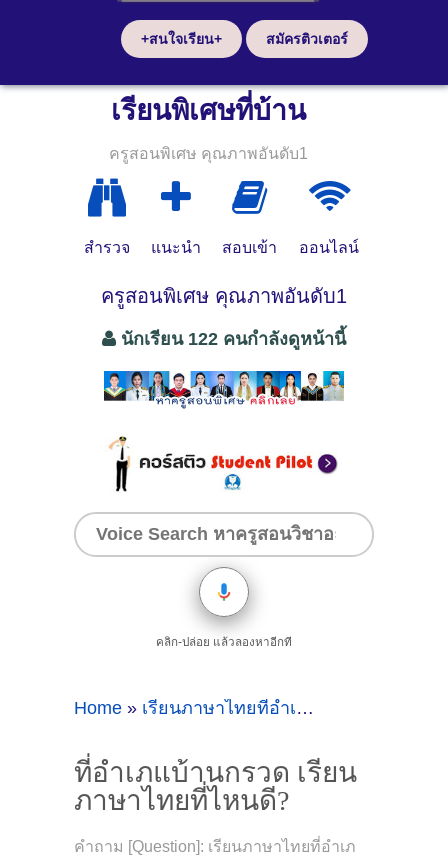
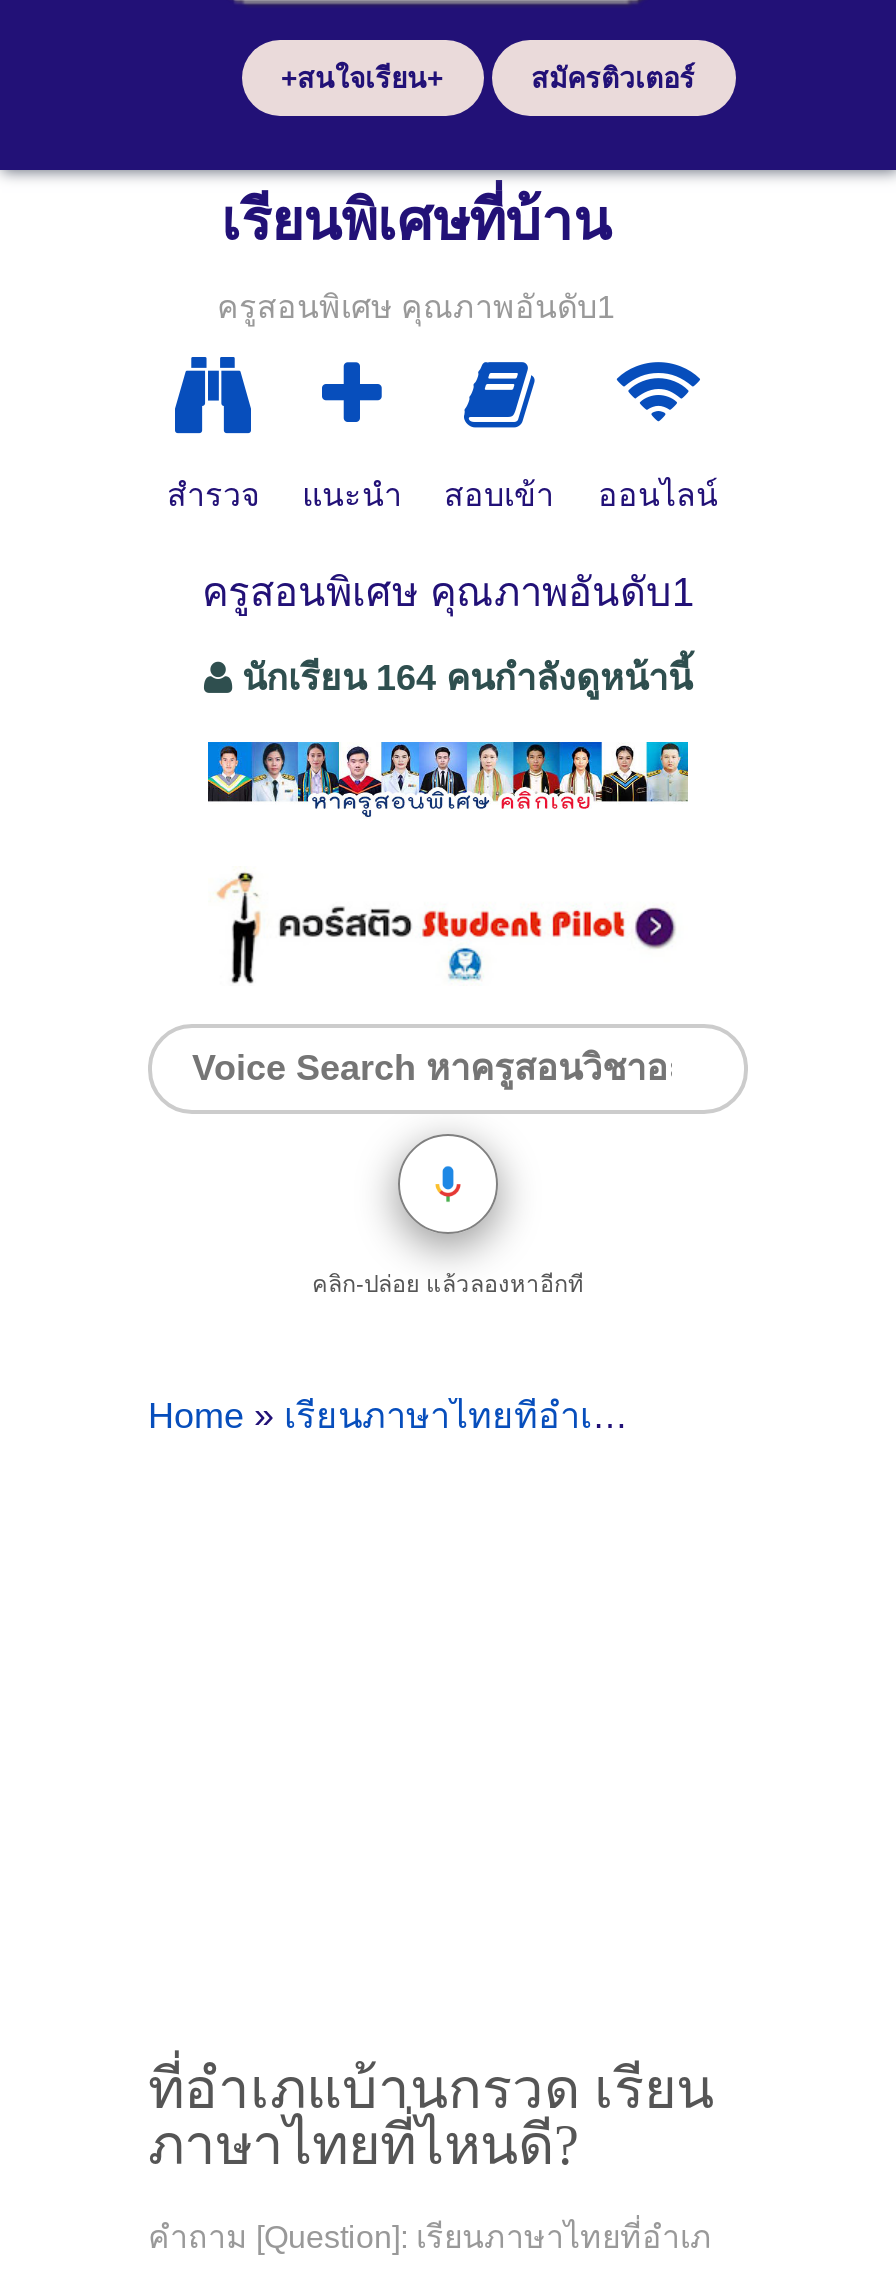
- นักเรียน 122 คนกำลังดูหน้านี้
+ นักเรียน 164 คนกำลังดูหน้านี้
